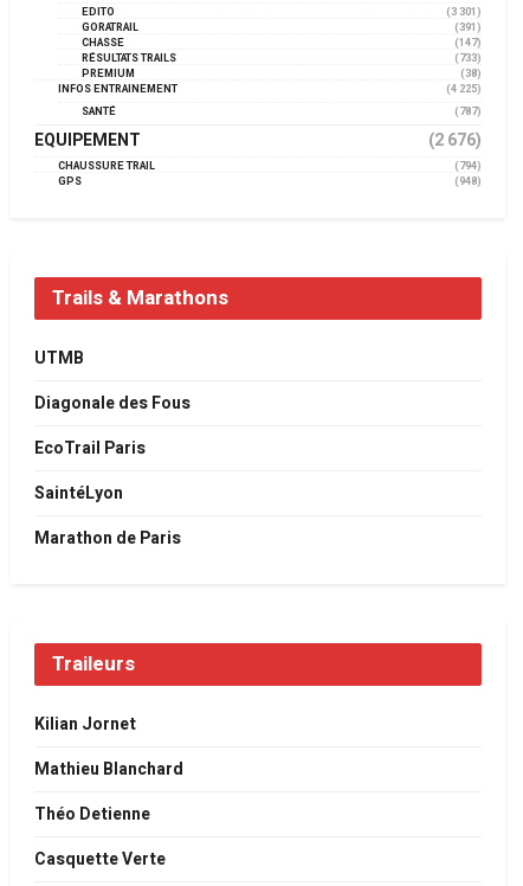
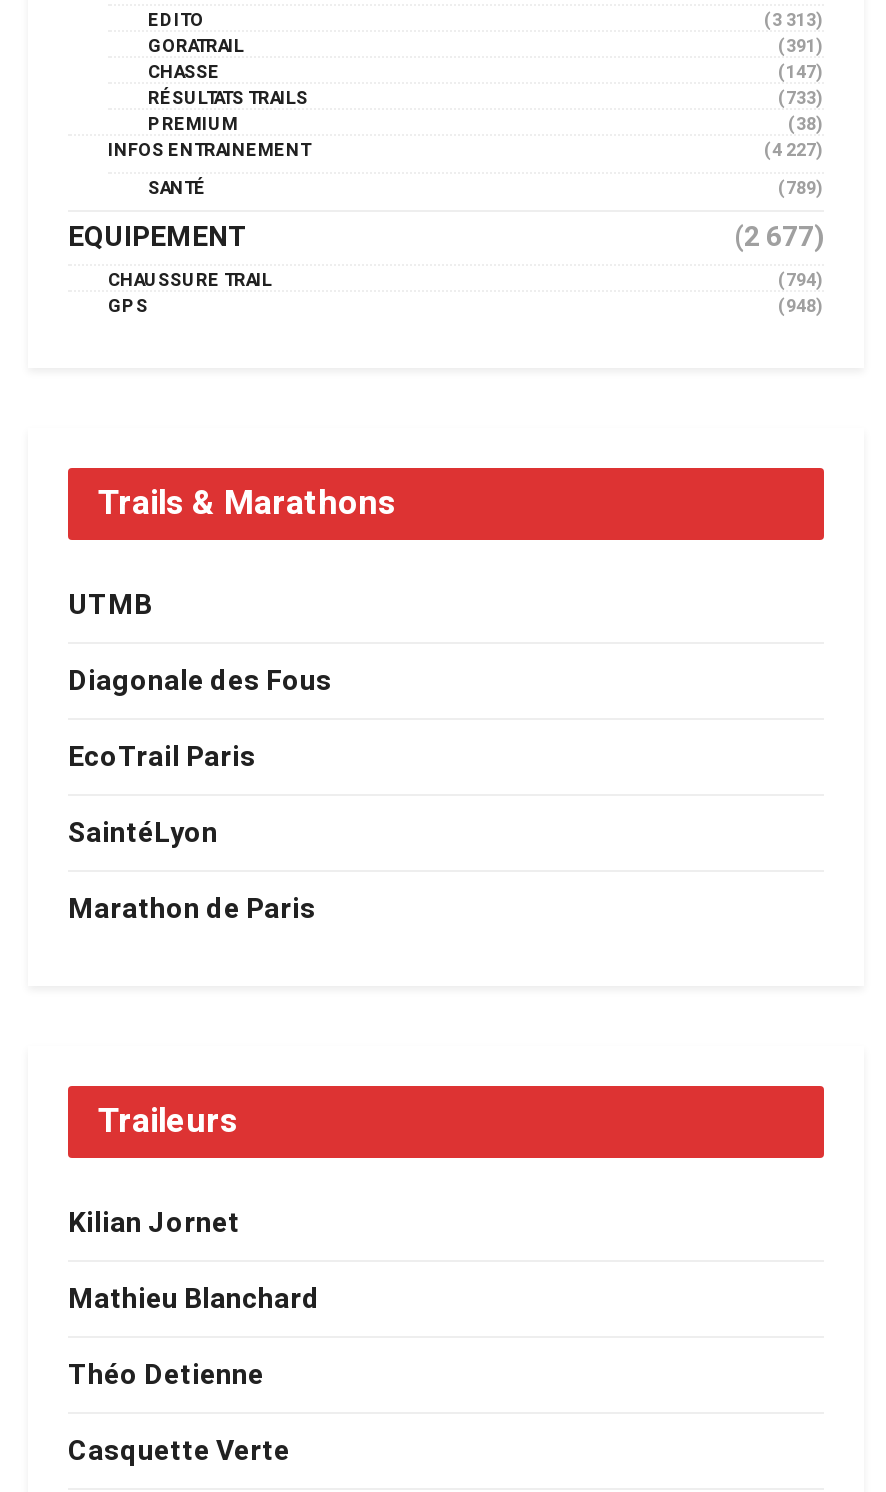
- (3 301)
+ (3 313)

- (4 225)
+ (4 227)

- (787)
+ (789)

- (2 676)
+ (2 677)
